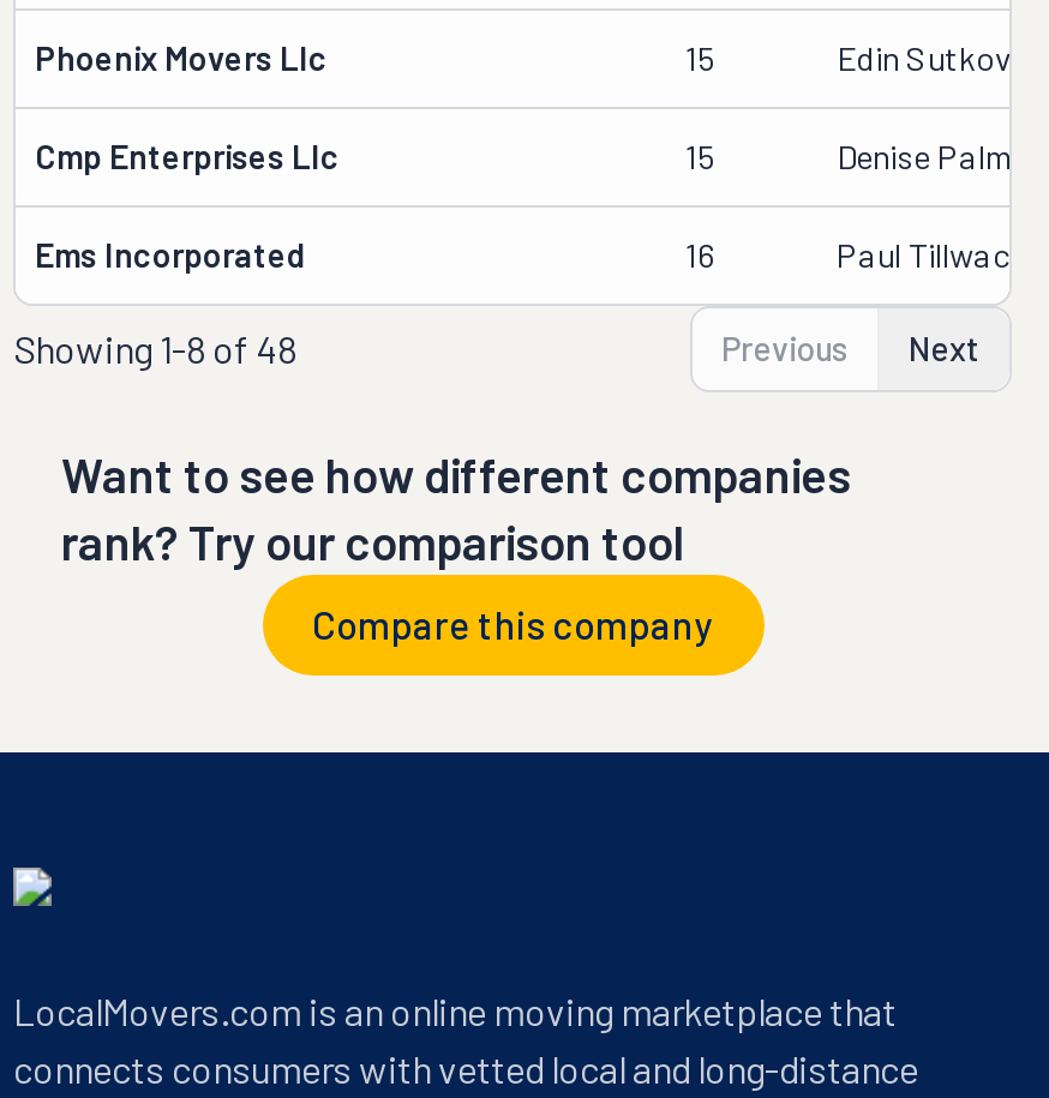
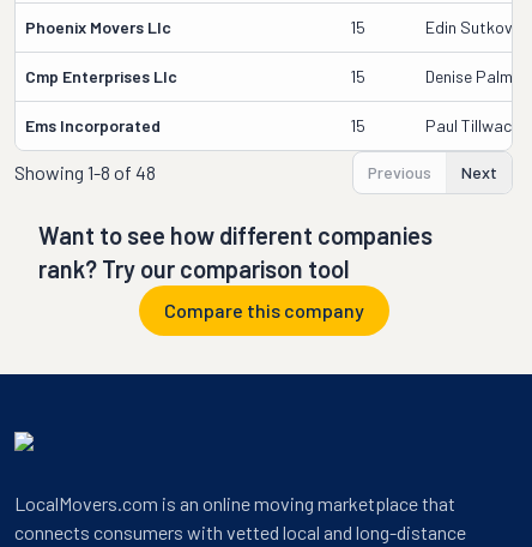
- 16
+ 15
